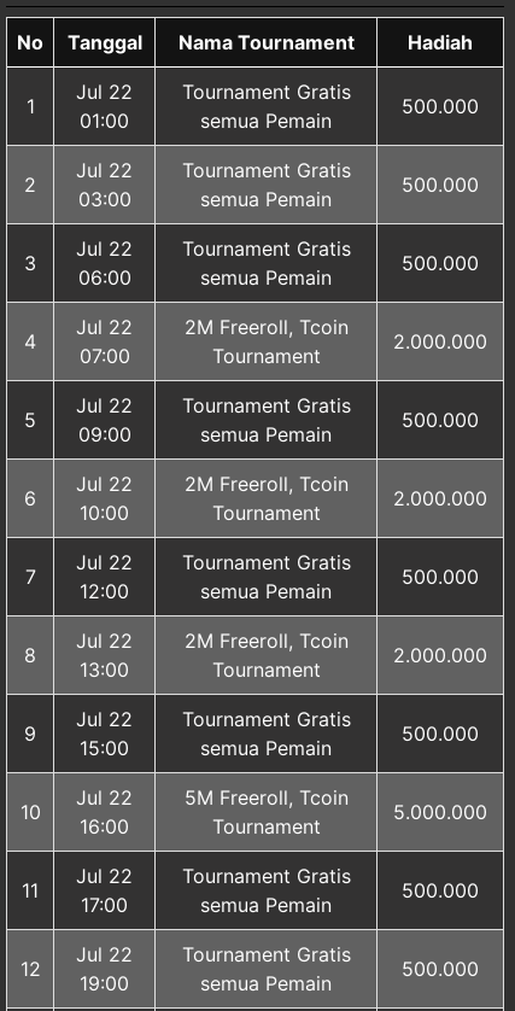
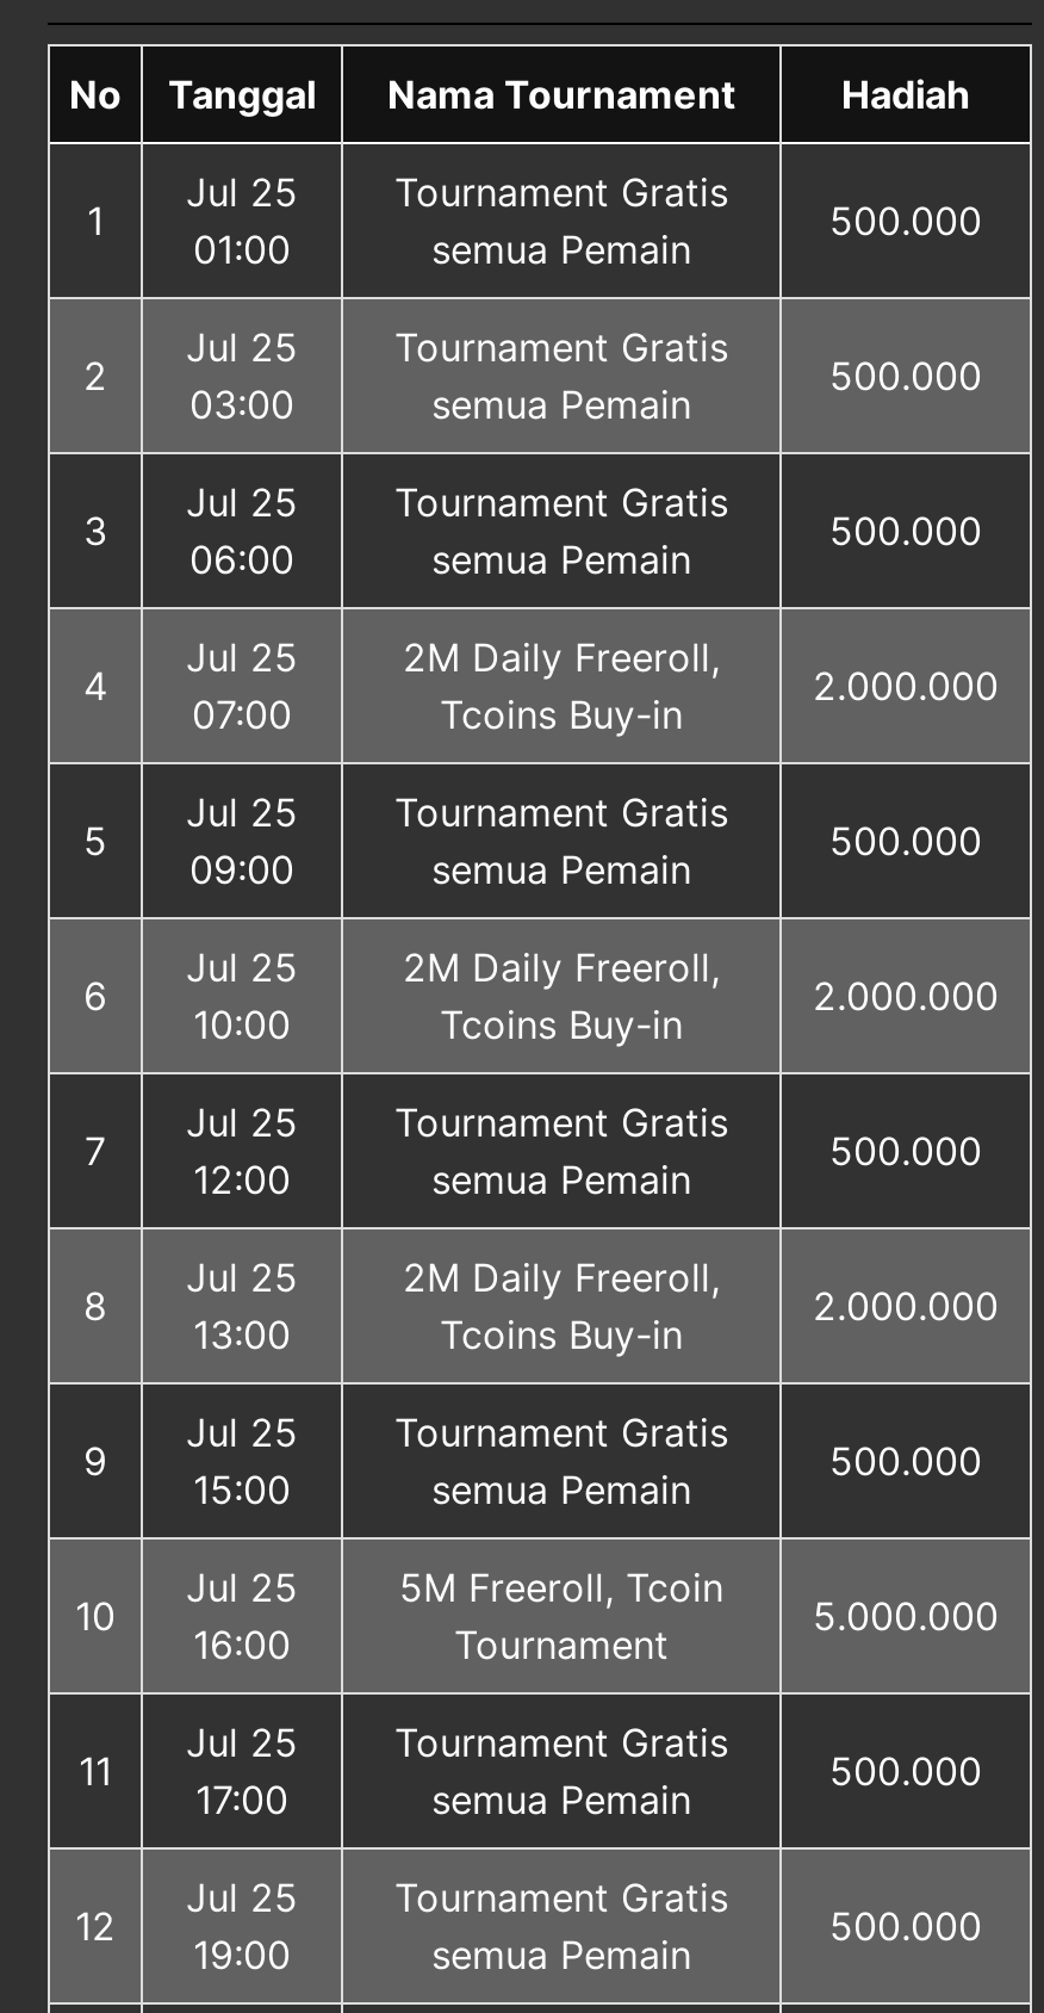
- Jul 22
+ Jul 25

- Jul 22
+ Jul 25

- Jul 22
+ Jul 25

- Jul 22
+ Jul 25

- 2M Freeroll, Tcoin
- Tournament
+ 2M Daily Freeroll,
+ Tcoins Buy-in

- Jul 22
+ Jul 25

- Jul 22
+ Jul 25

- 2M Freeroll, Tcoin
- Tournament
+ 2M Daily Freeroll,
+ Tcoins Buy-in

- Jul 22
+ Jul 25

- Jul 22
+ Jul 25

- 2M Freeroll, Tcoin
- Tournament
+ 2M Daily Freeroll,
+ Tcoins Buy-in

- Jul 22
+ Jul 25

- Jul 22
+ Jul 25

- Jul 22
+ Jul 25

- Jul 22
+ Jul 25
